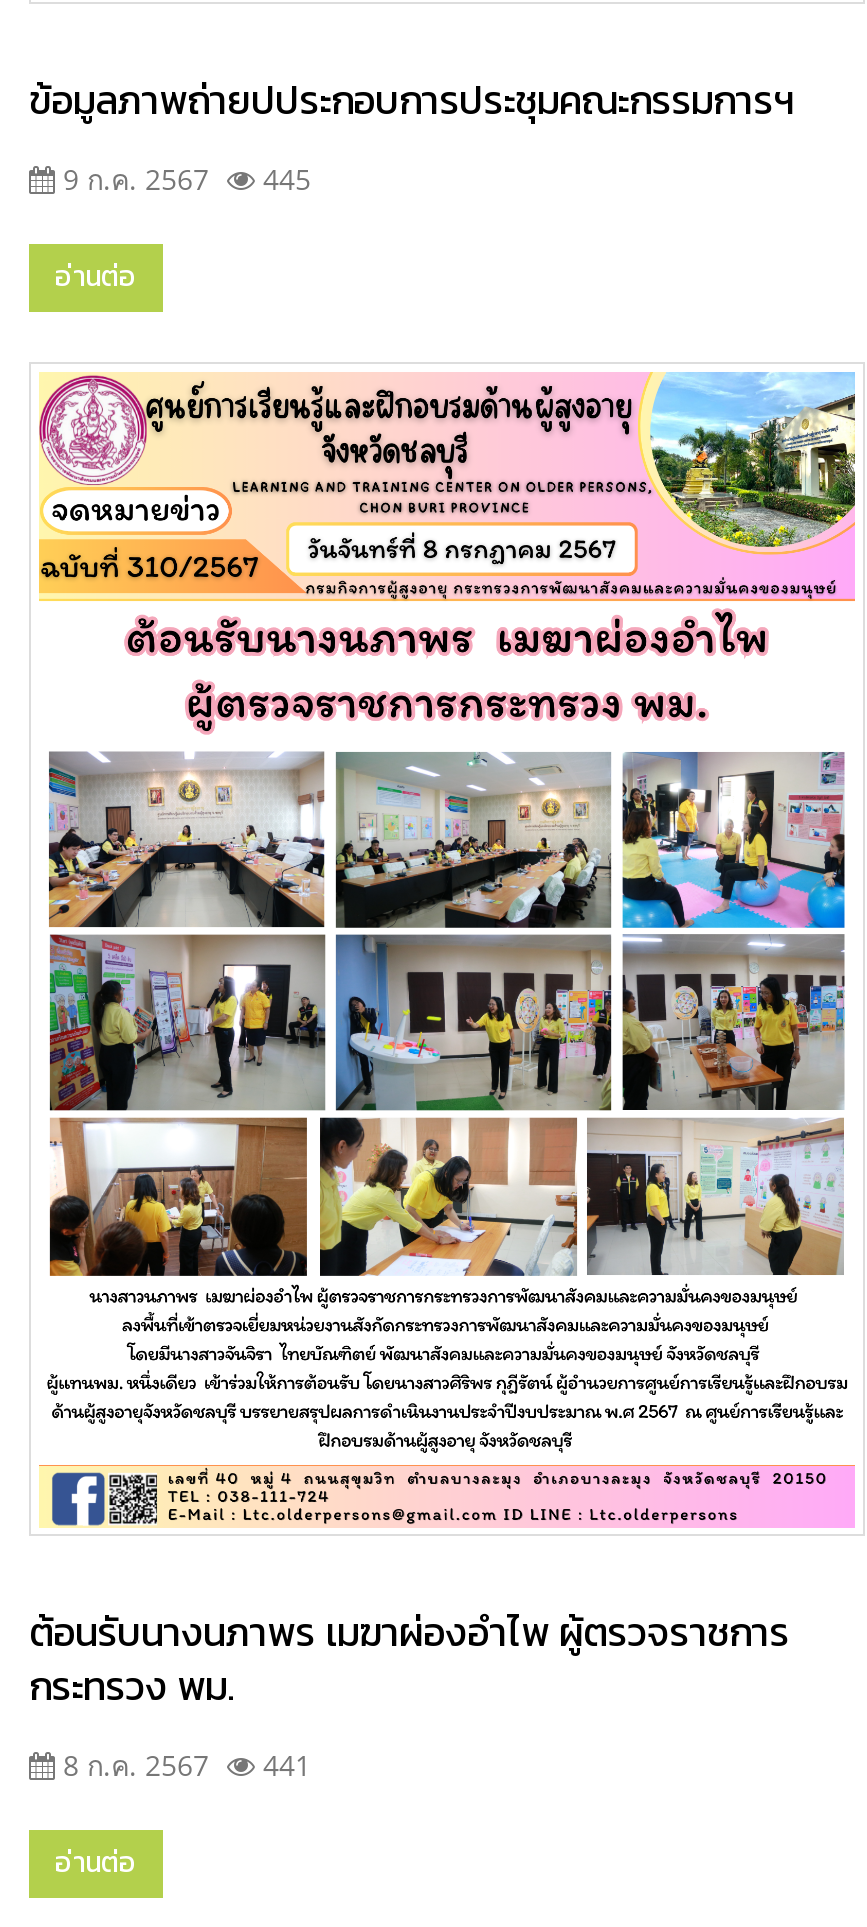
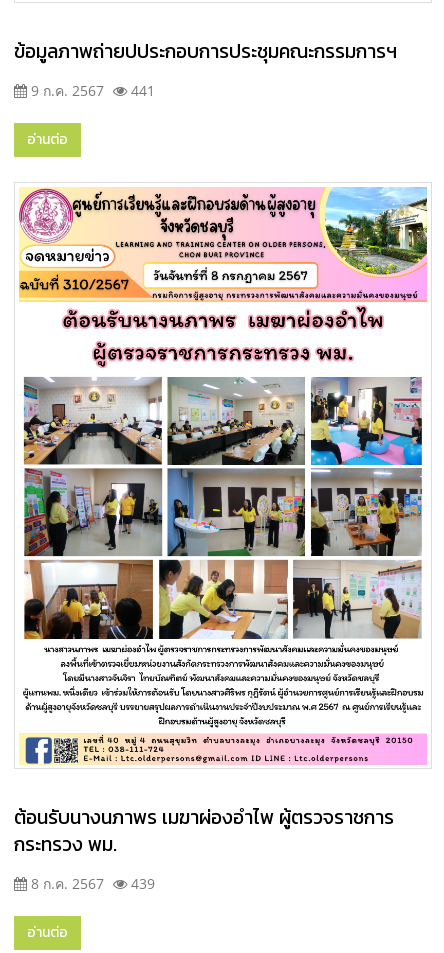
- 445
+ 441

- 8 ก.ค. 2567 441
+ 8 ก.ค. 2567 439
